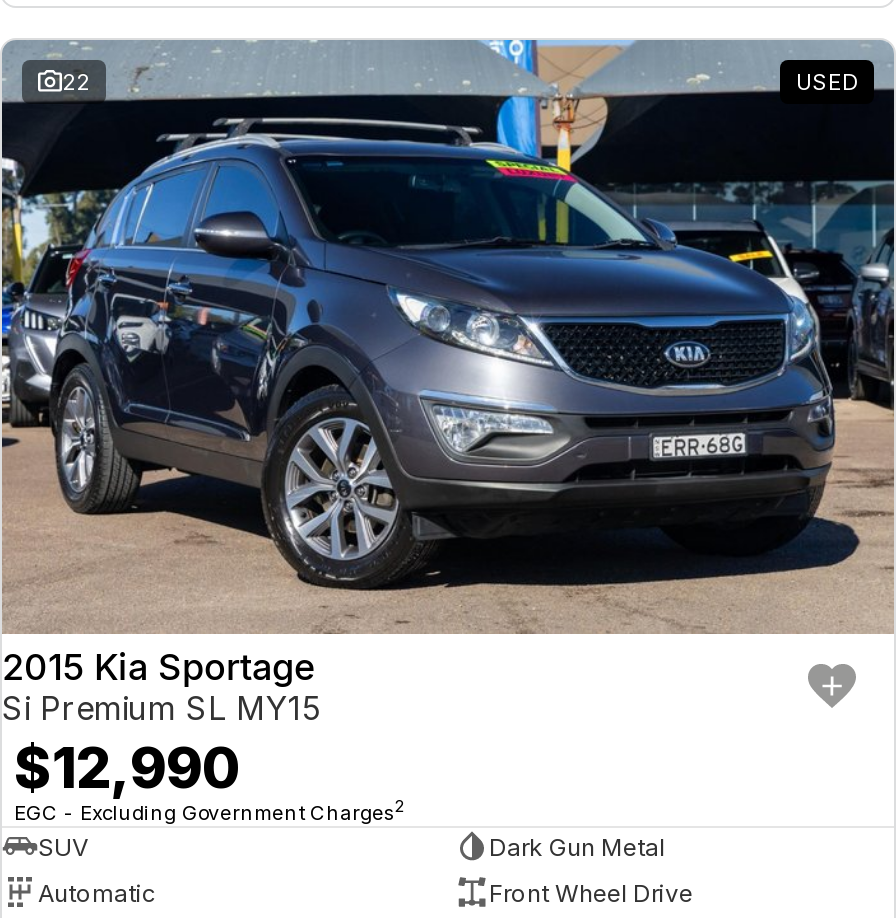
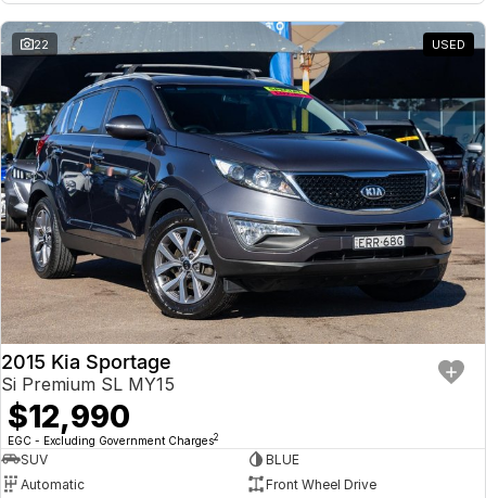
- Dark Gun Metal
+ BLUE
